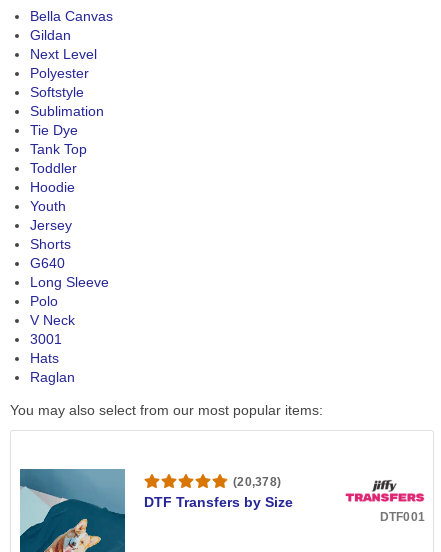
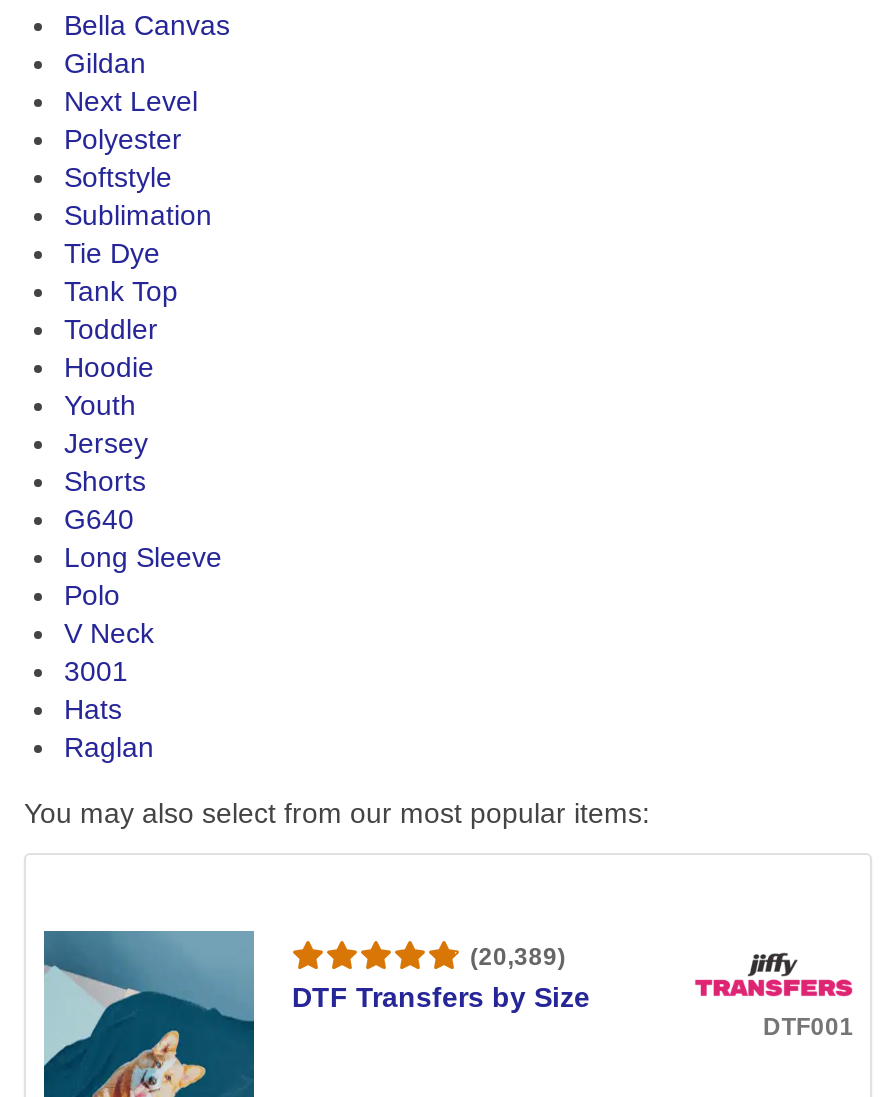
- (20,378)
+ (20,389)
